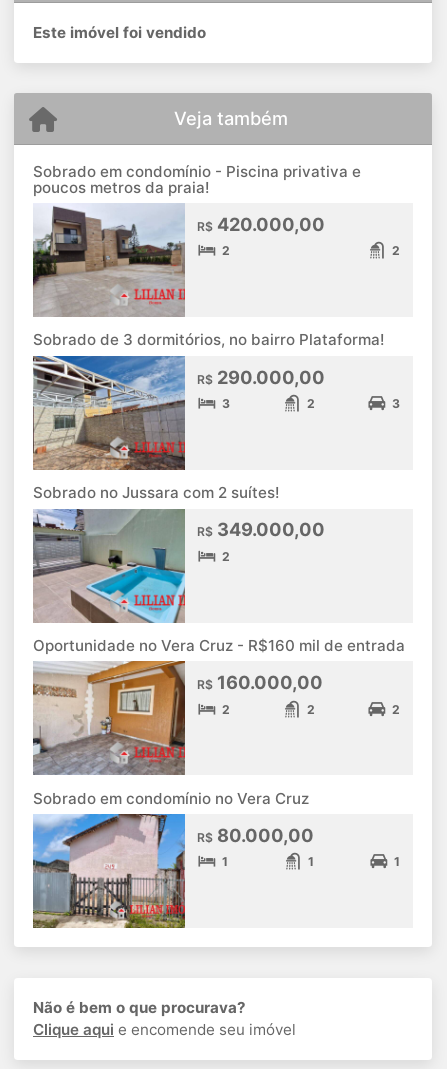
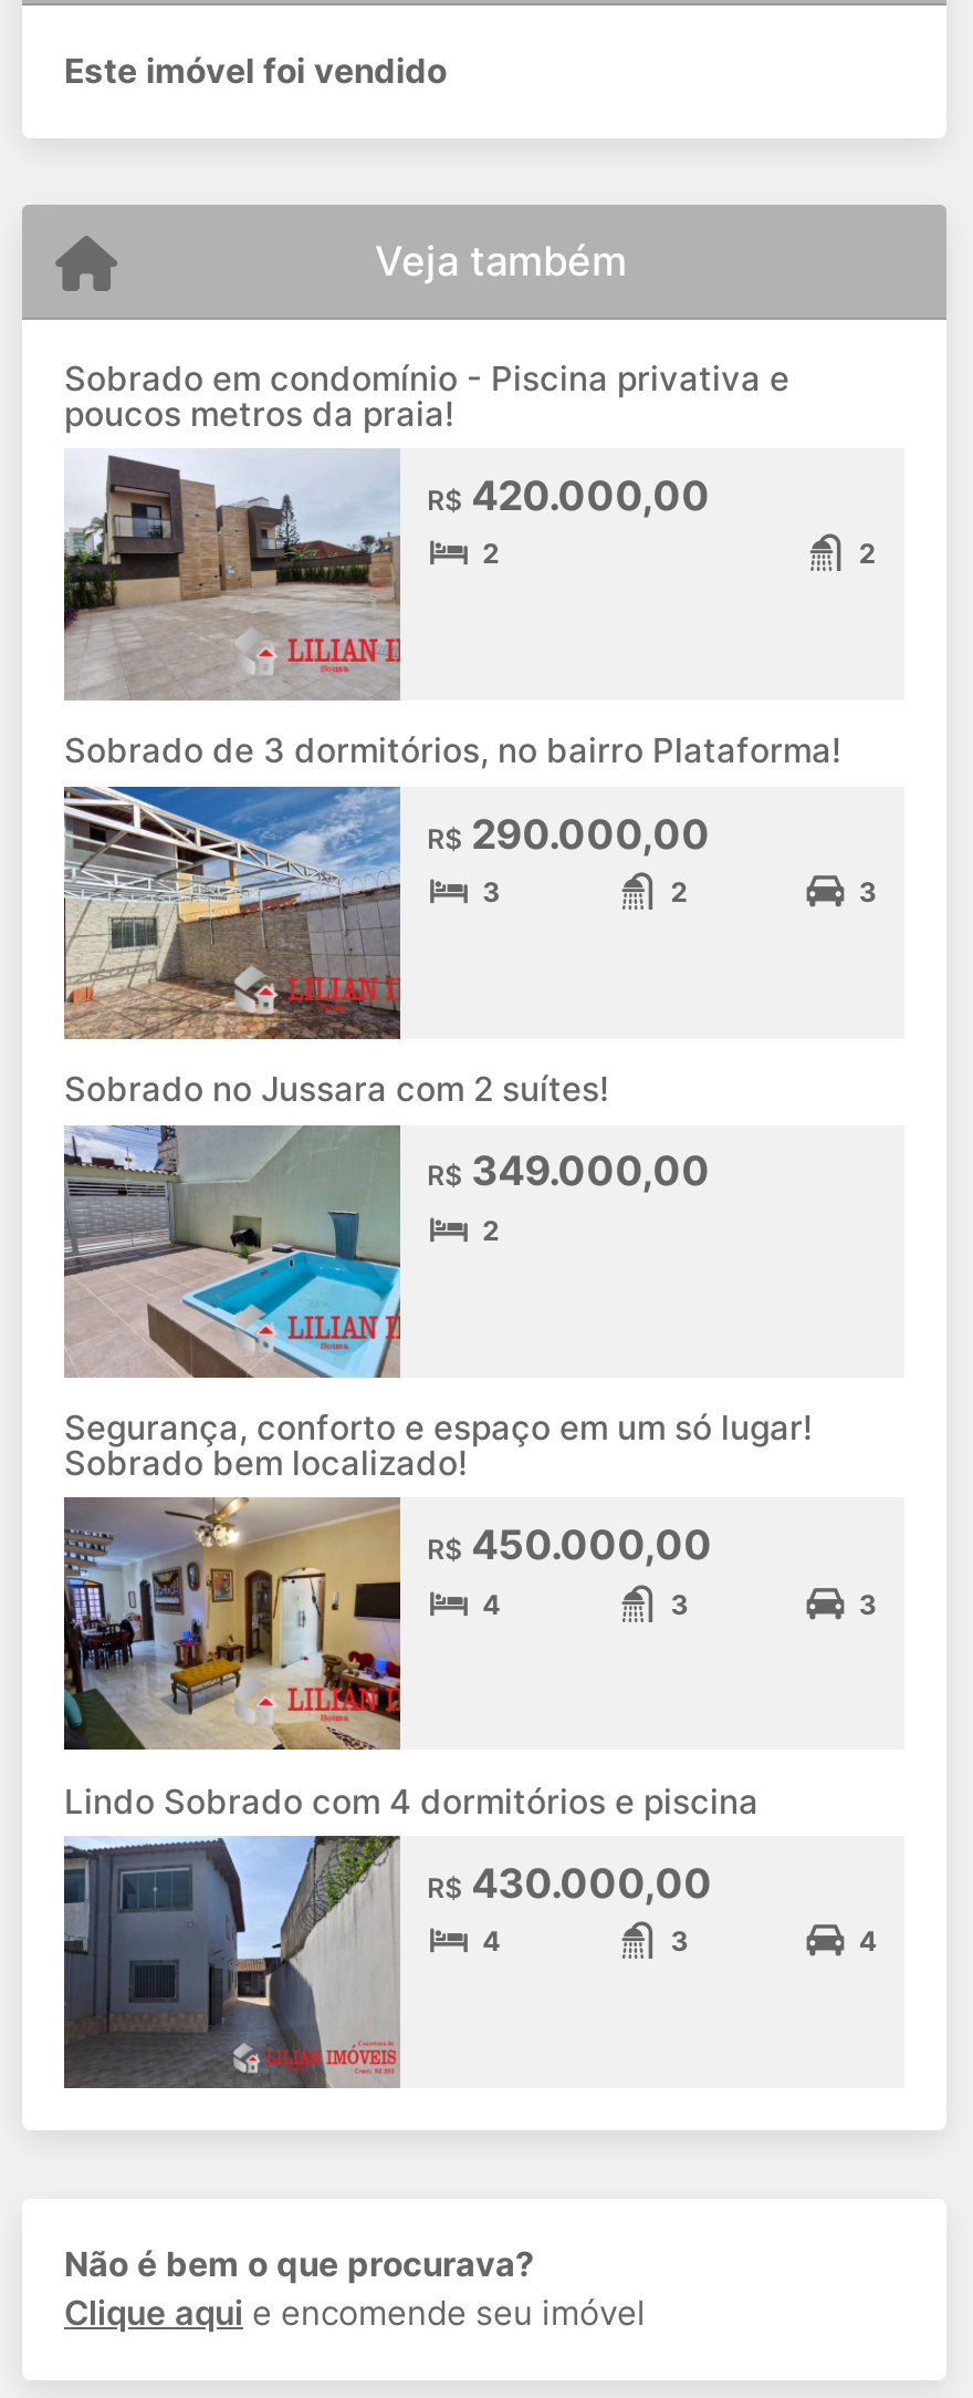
- Oportunidade no Vera Cruz - R$160 mil de entrada
+ Segurança, conforto e espaço em um só lugar!
+ Sobrado bem localizado!

- [image]
- R$160.000,00
- 2
- 2
- 2
+ [image]
+ R$450.000,00
+ 4
+ 3
+ 3

- Sobrado em condomínio no Vera Cruz
+ Lindo Sobrado com 4 dormitórios e piscina

- [image]
- R$80.000,00
- 1
- 1
- 1
+ [image]
+ R$430.000,00
+ 4
+ 3
+ 4
